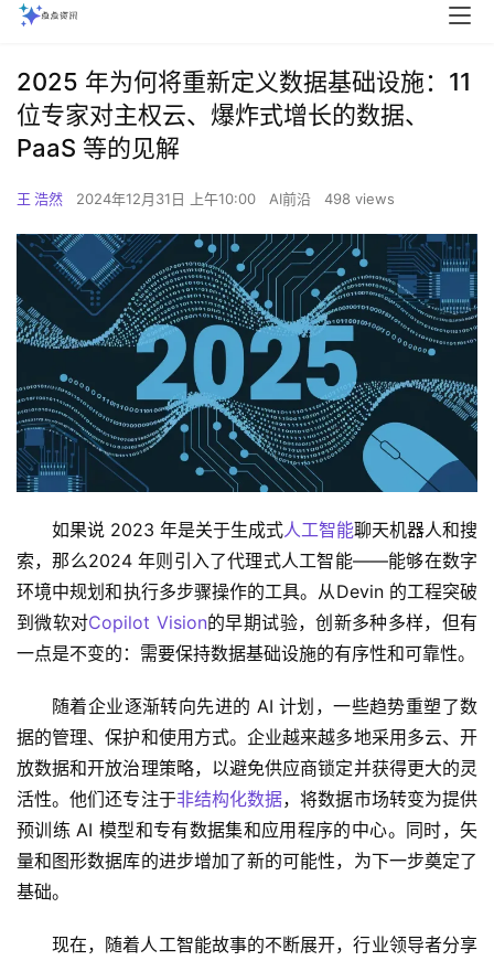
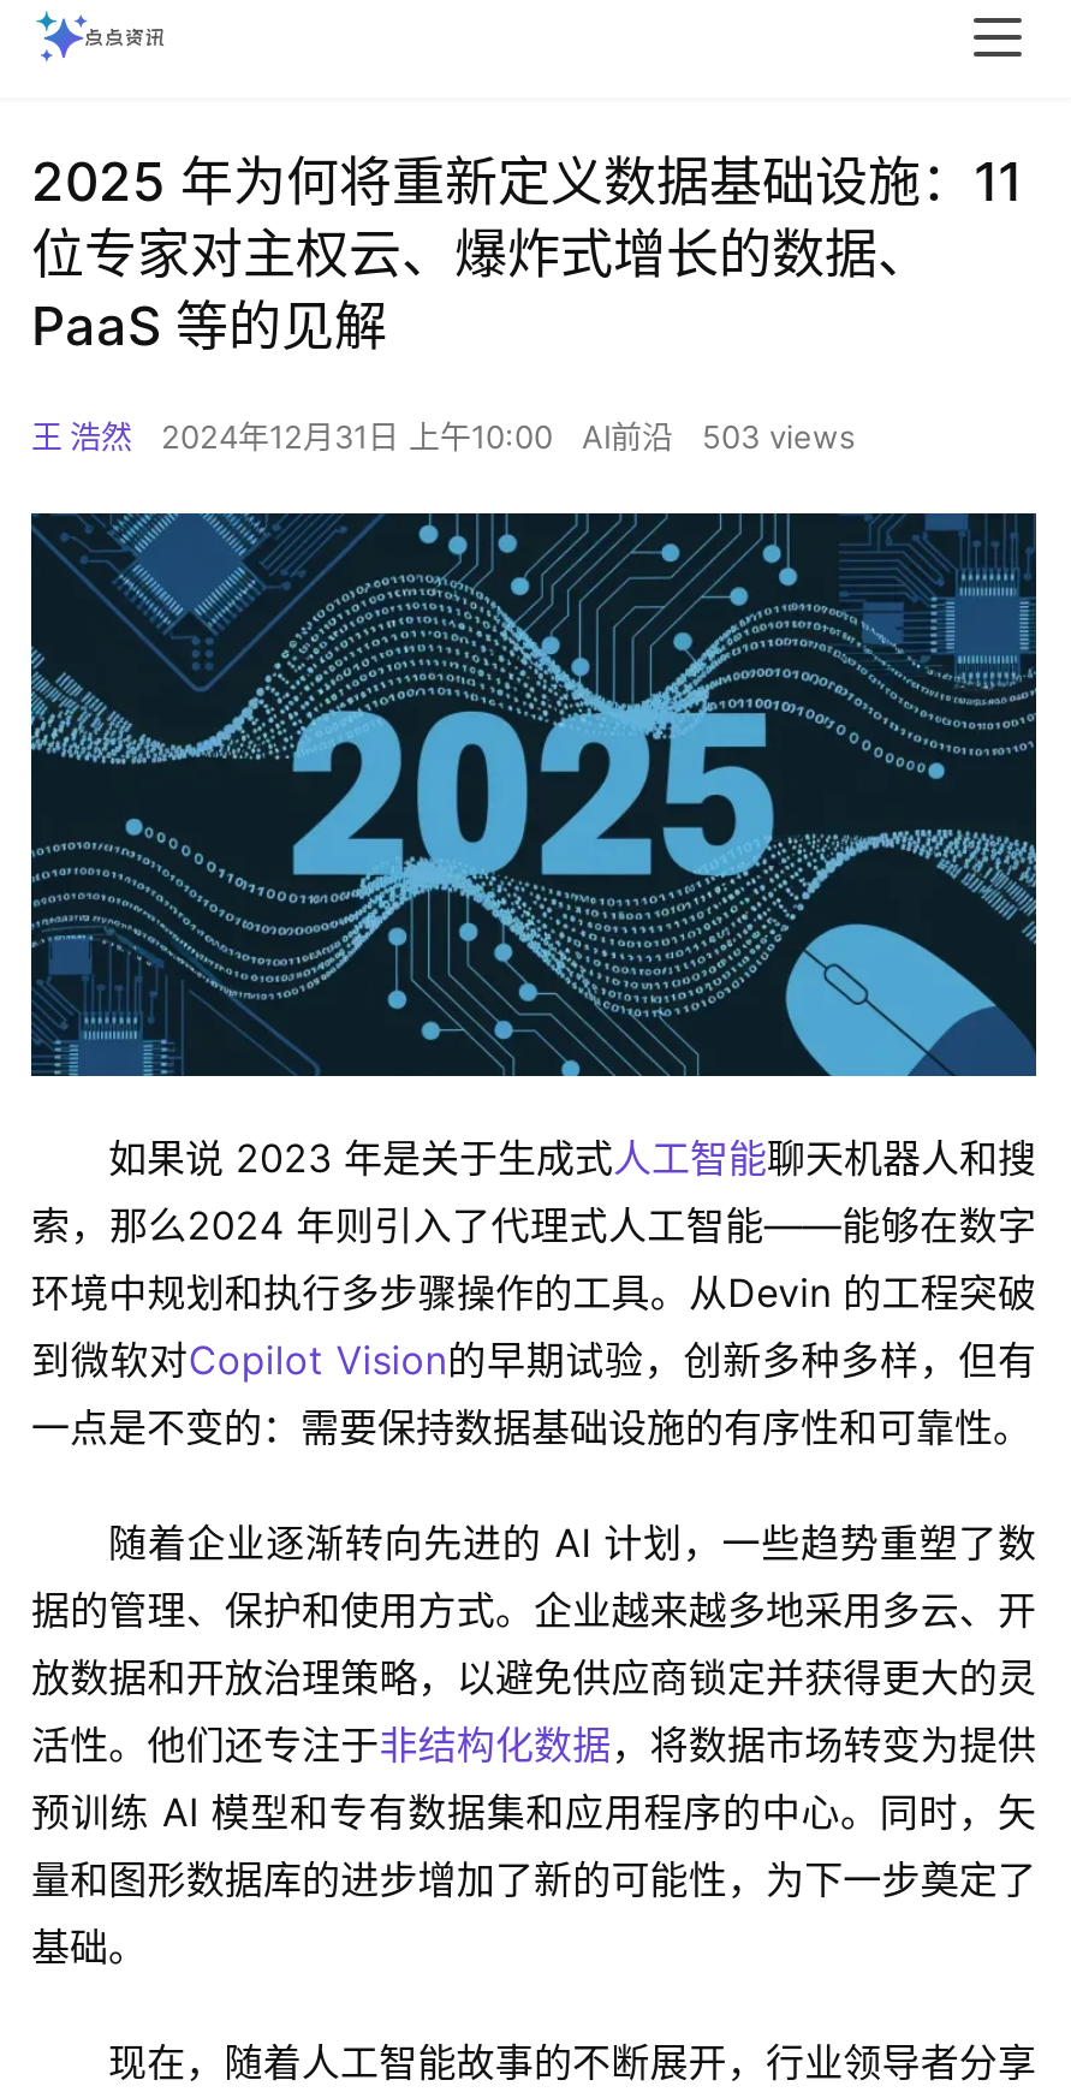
- 王 浩然 2024年12月31日 上午10:00 AI前沿 498 views
+ 王 浩然 2024年12月31日 上午10:00 AI前沿 503 views
